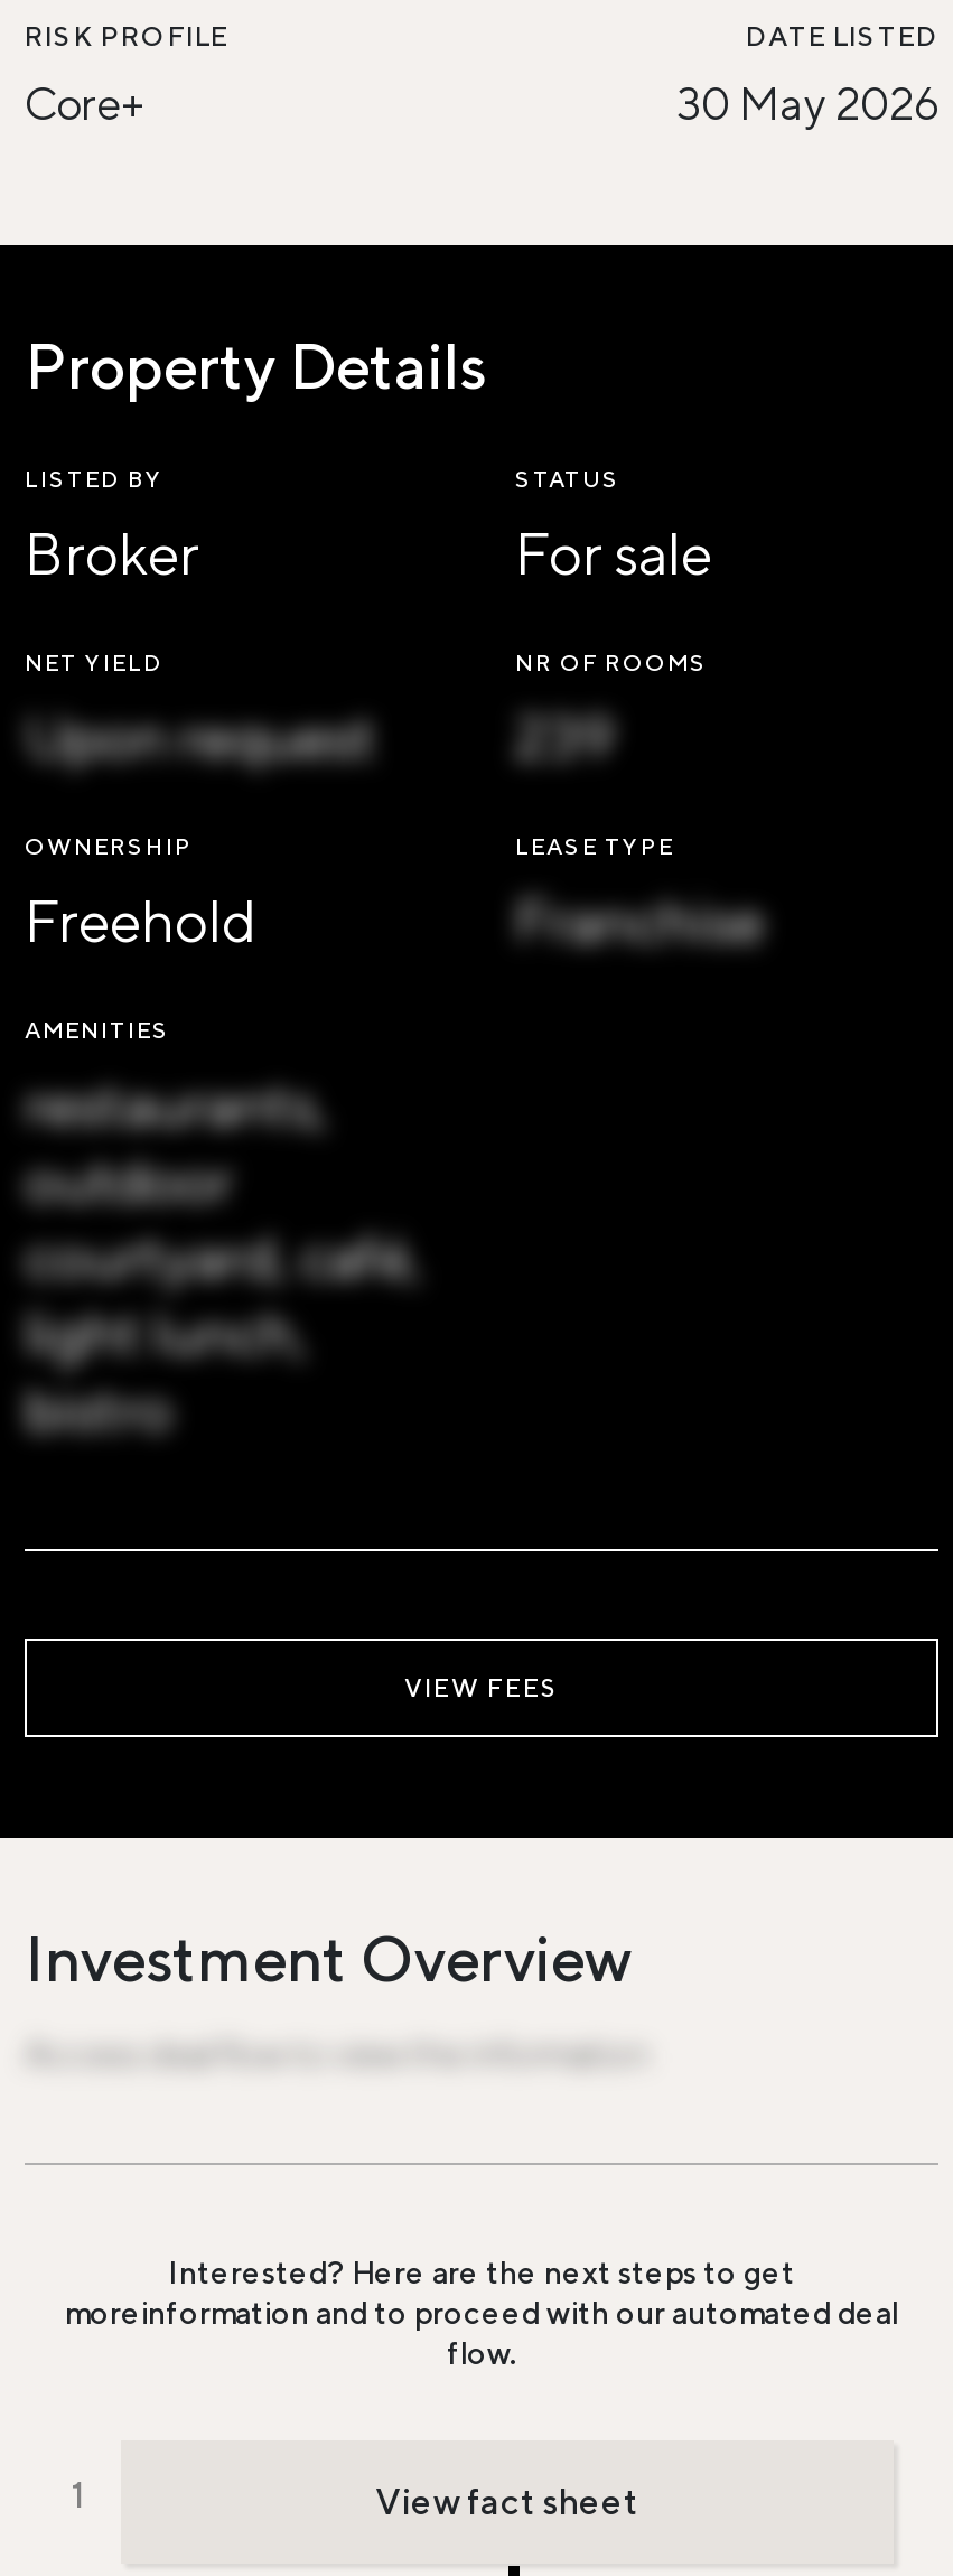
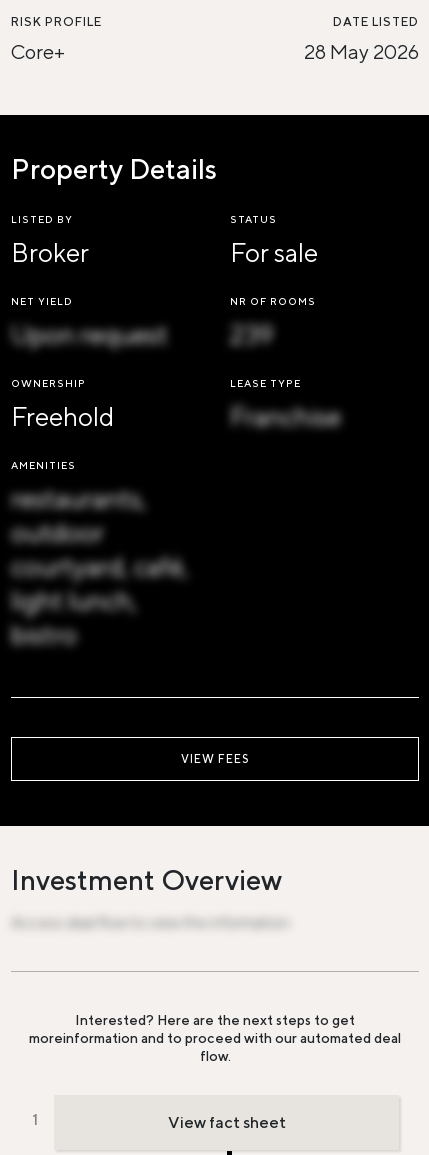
- 30 May 2026
+ 28 May 2026
